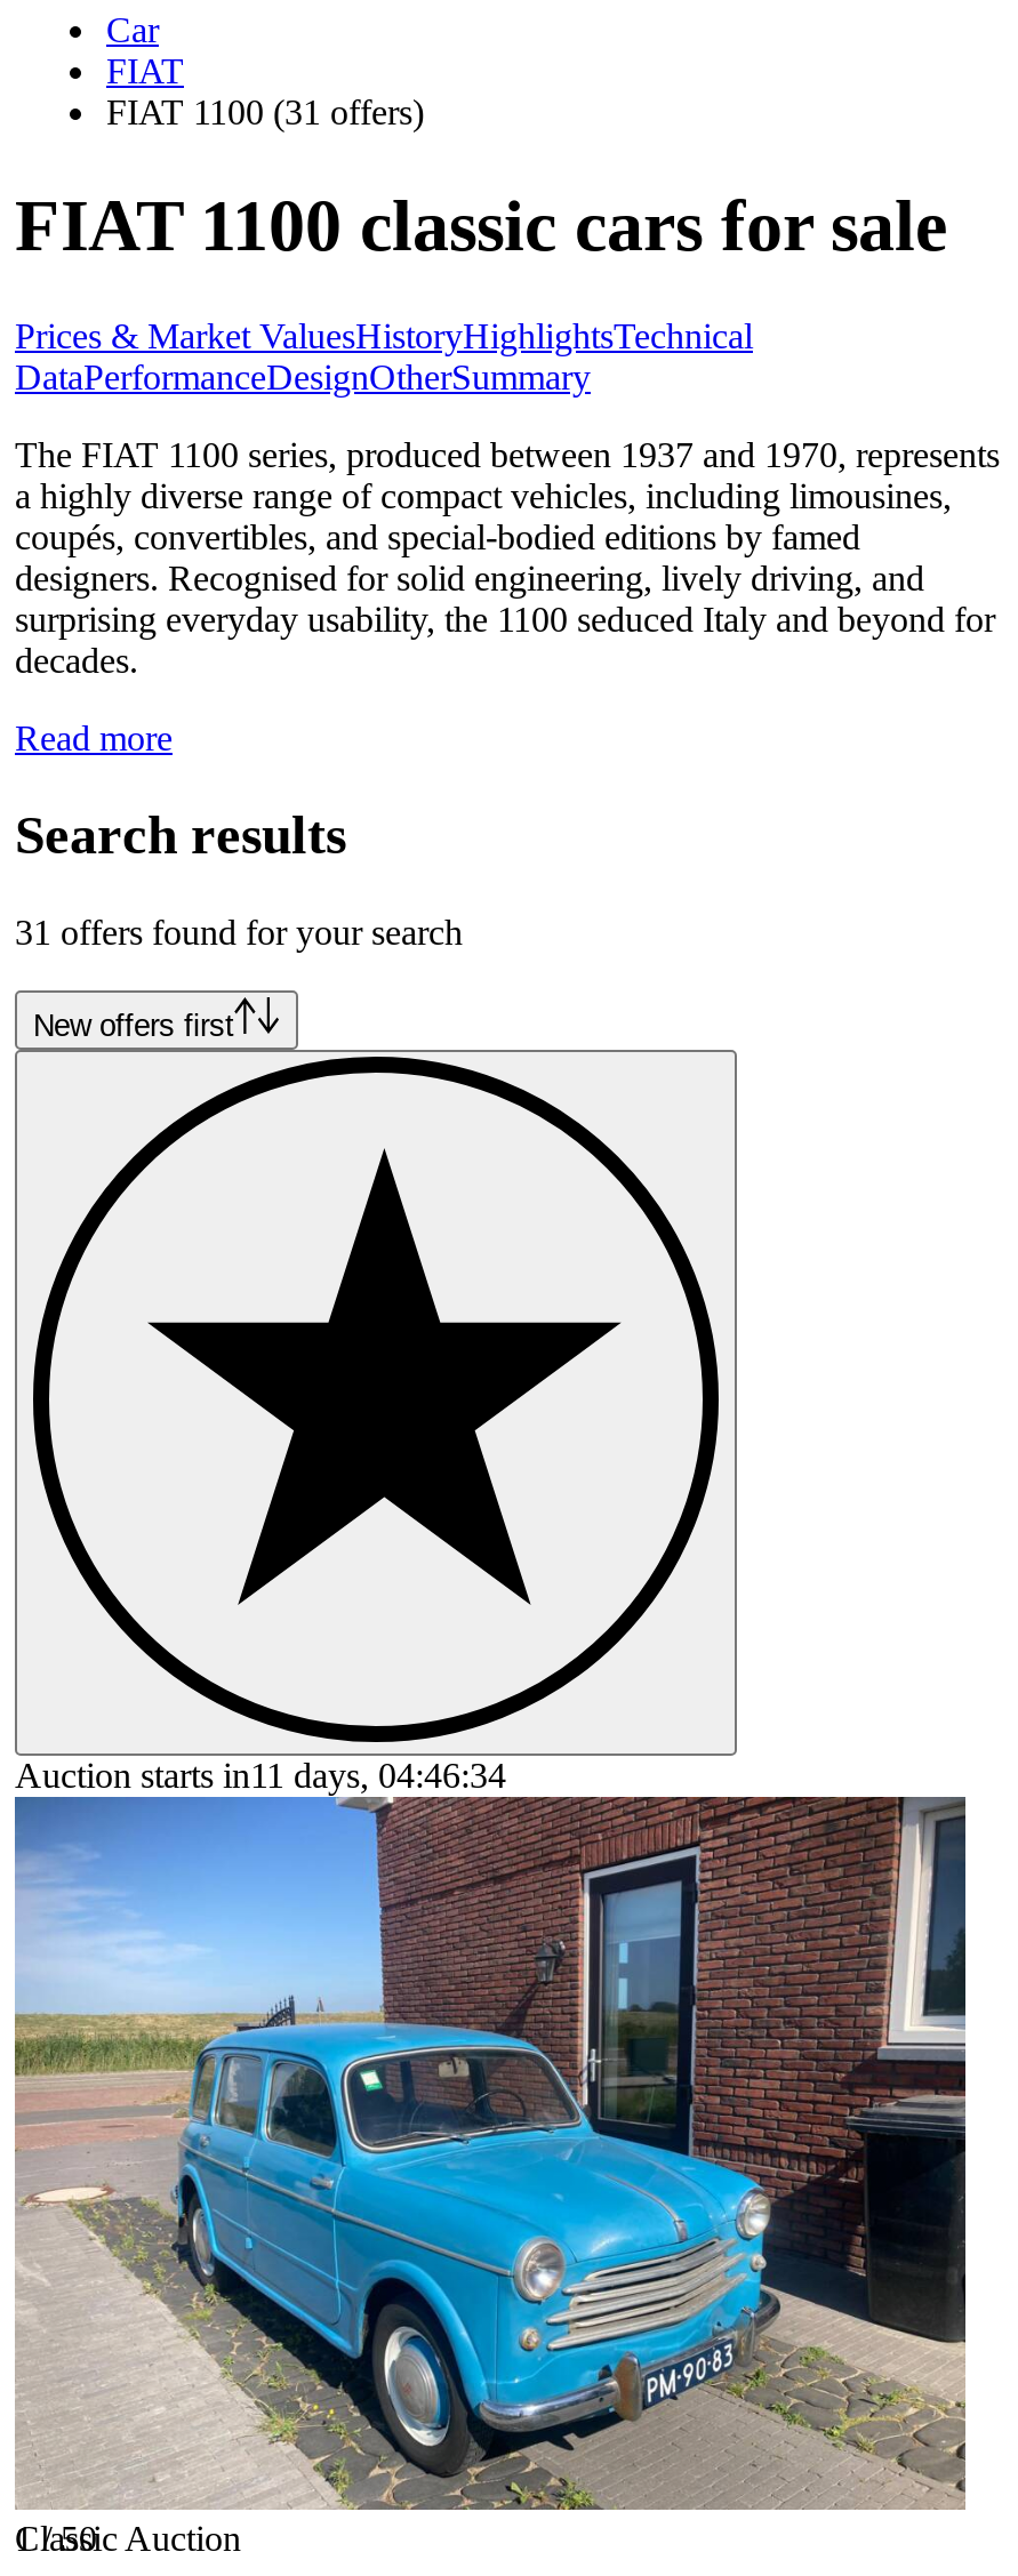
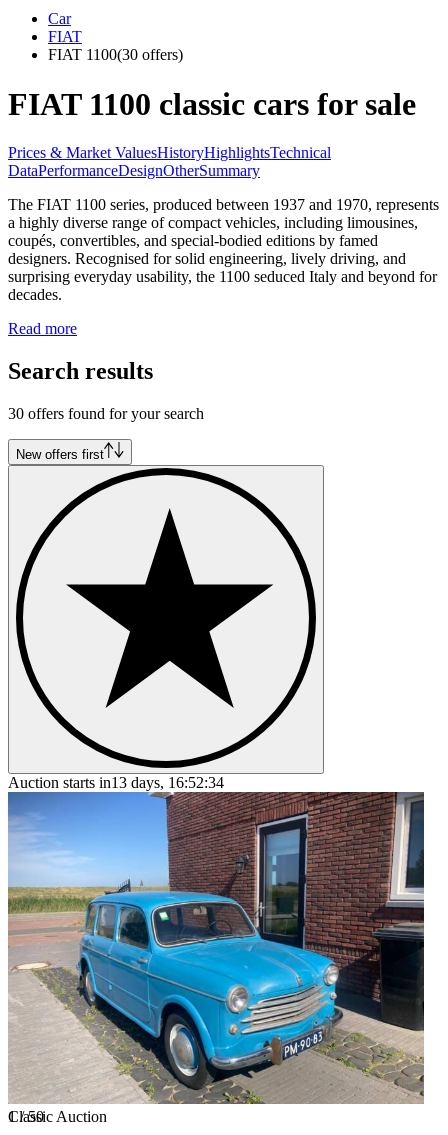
- FIAT 1100 (31 offers)
+ FIAT 1100 (30 offers)

- 31 offers found for your search
+ 30 offers found for your search

- Auction starts in11 days, 04:46:34
+ Auction starts in13 days, 16:52:34
